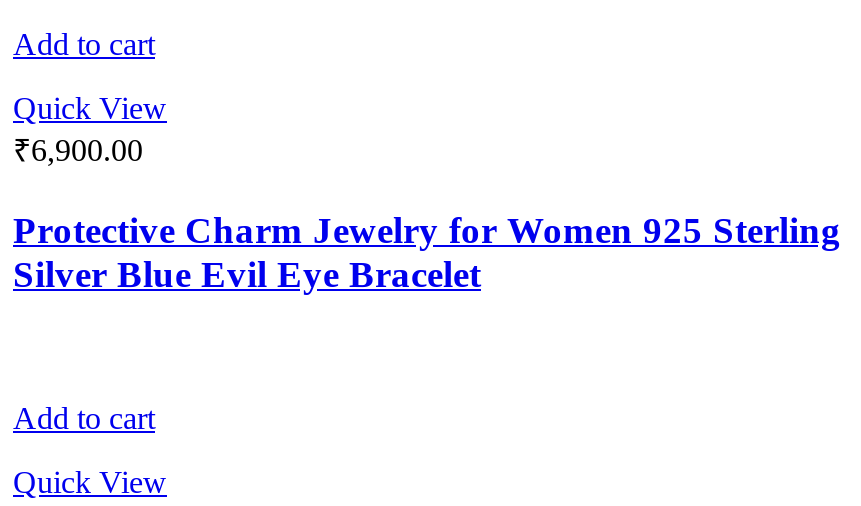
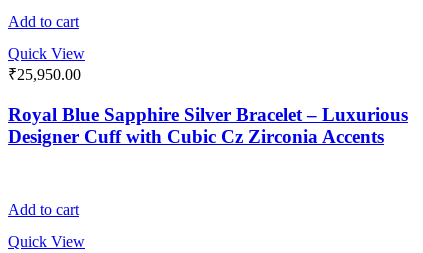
- ₹6,900.00
+ ₹25,950.00

- Protective Charm Jewelry for Women 925 Sterling
- Silver Blue Evil Eye Bracelet
+ Royal Blue Sapphire Silver Bracelet – Luxurious
+ Designer Cuff with Cubic Cz Zirconia Accents
